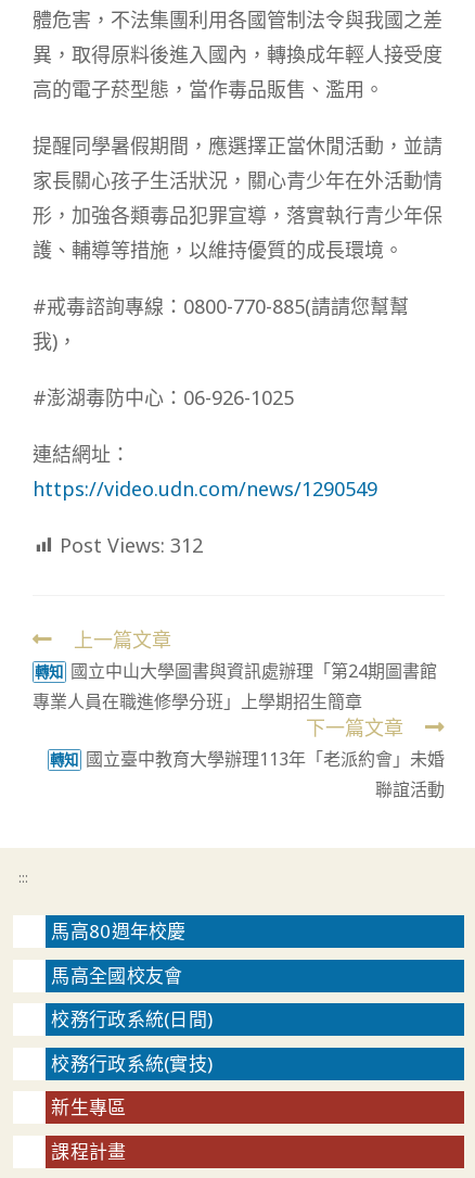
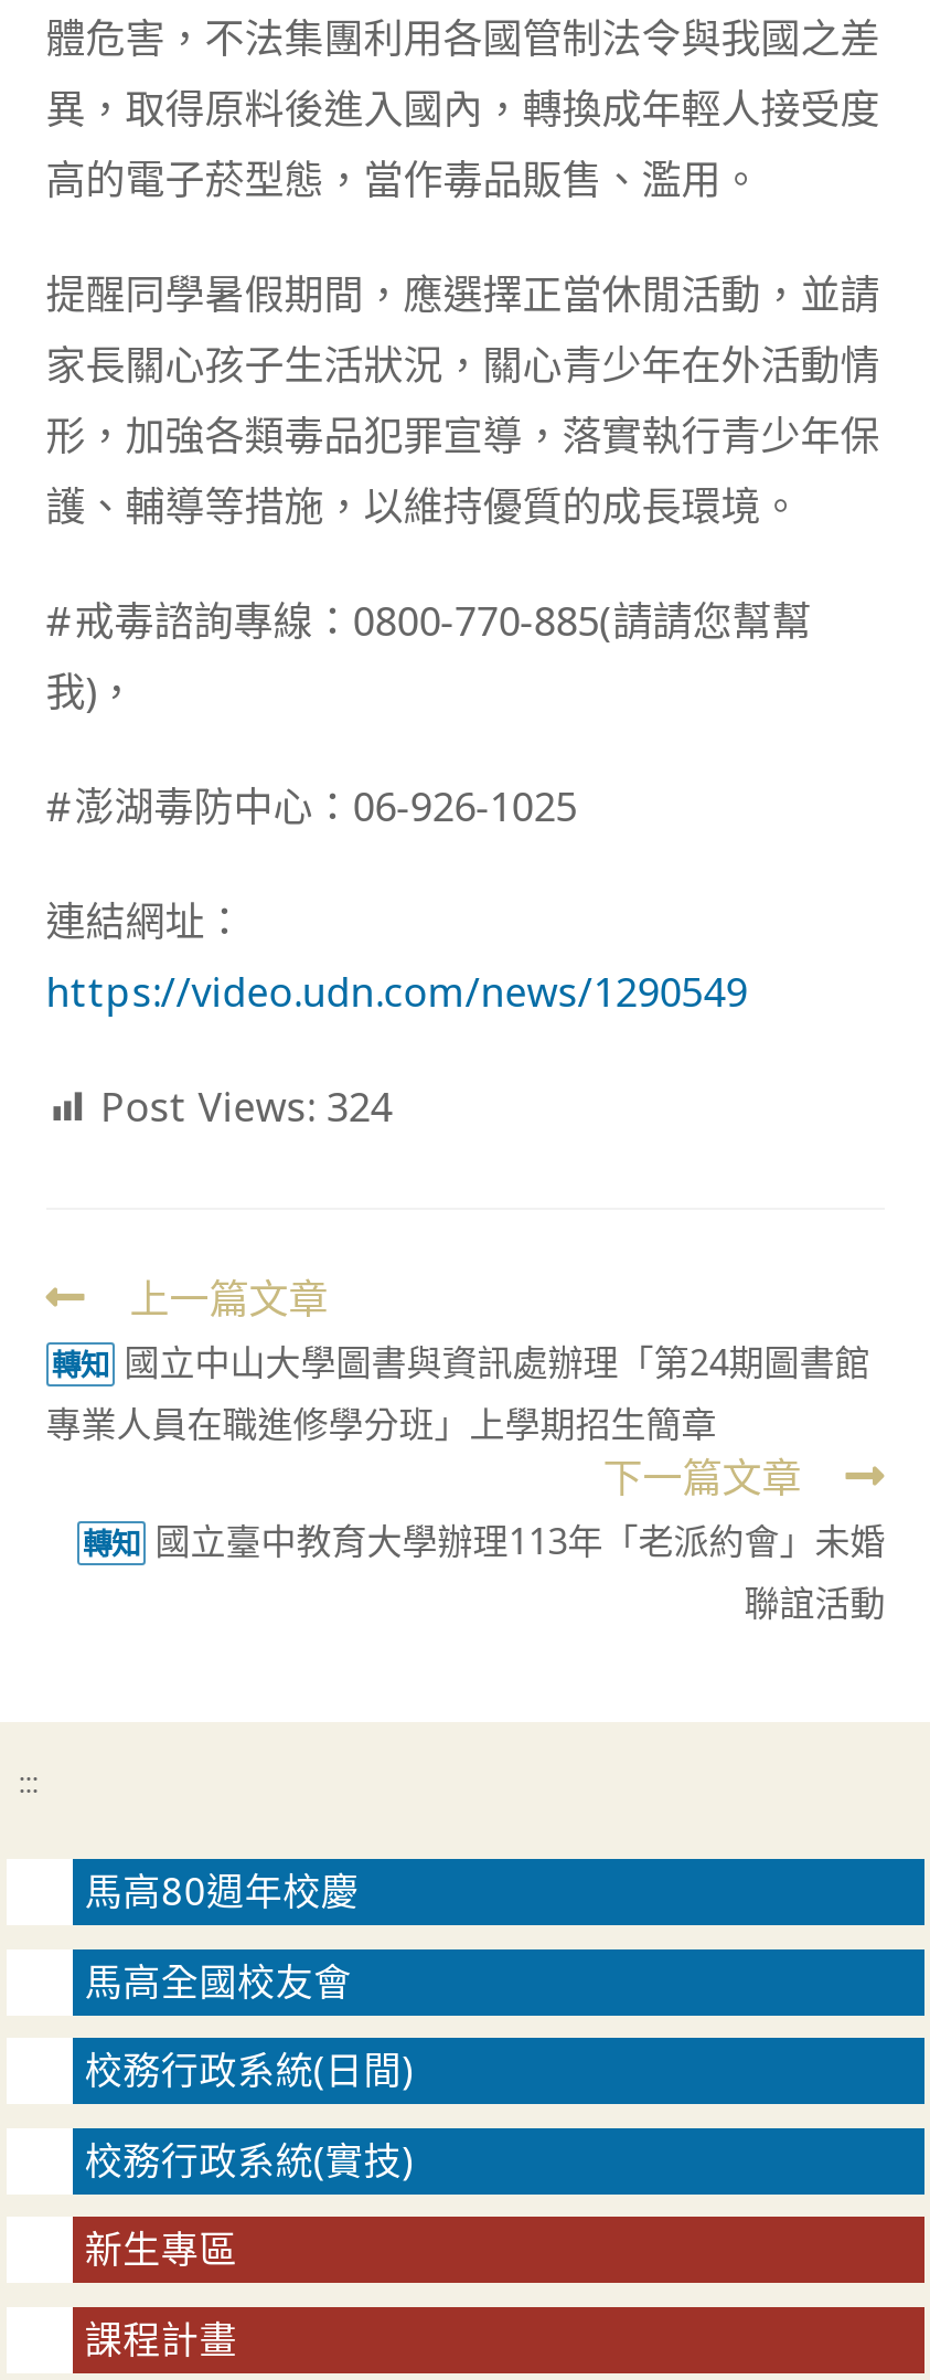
- Post Views: 312
+ Post Views: 324
